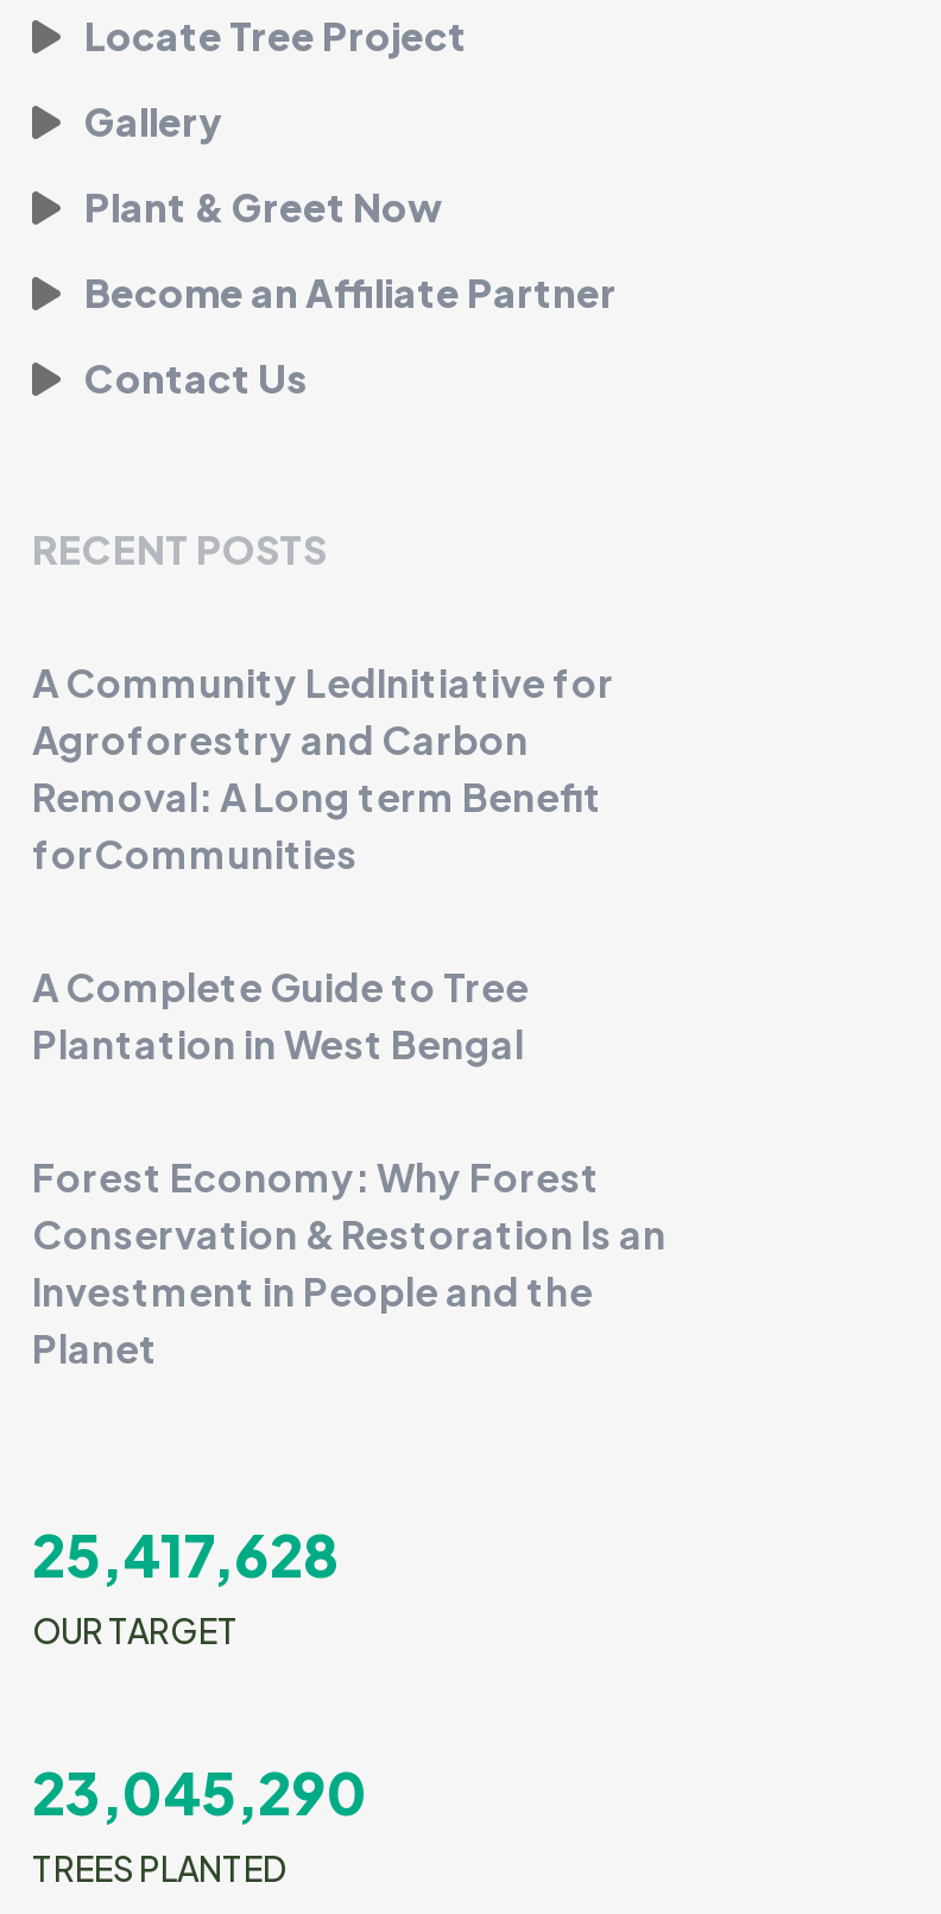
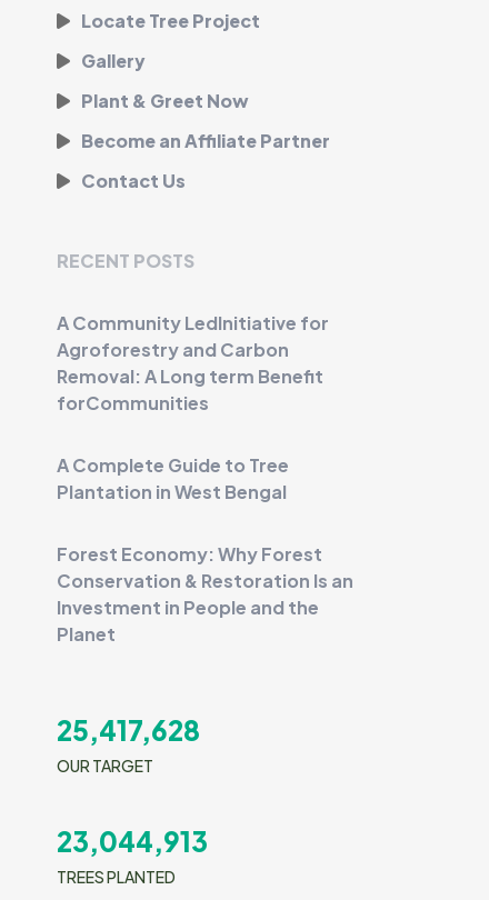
- 23,045,290
+ 23,044,913
